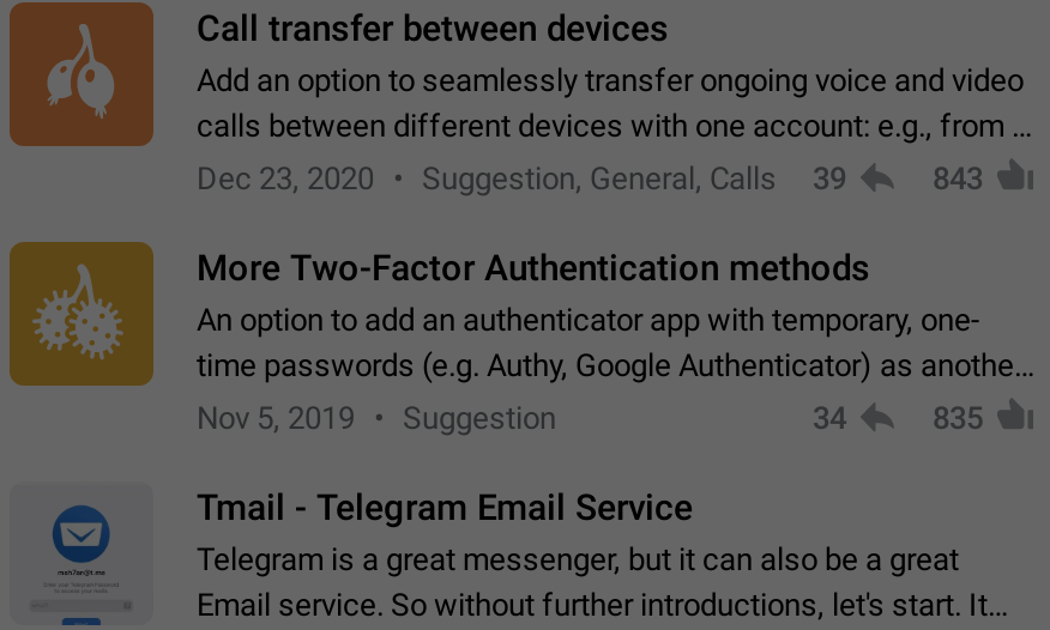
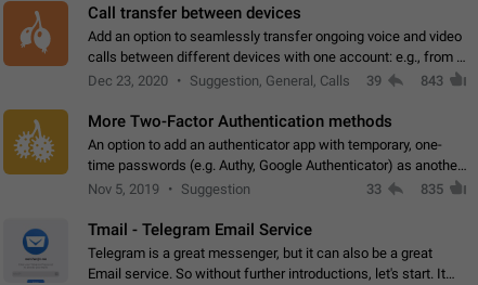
- 34
+ 33
